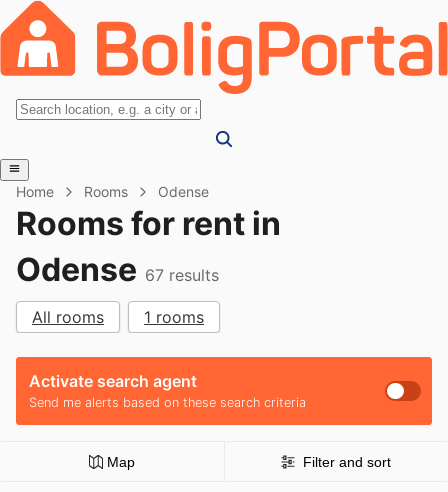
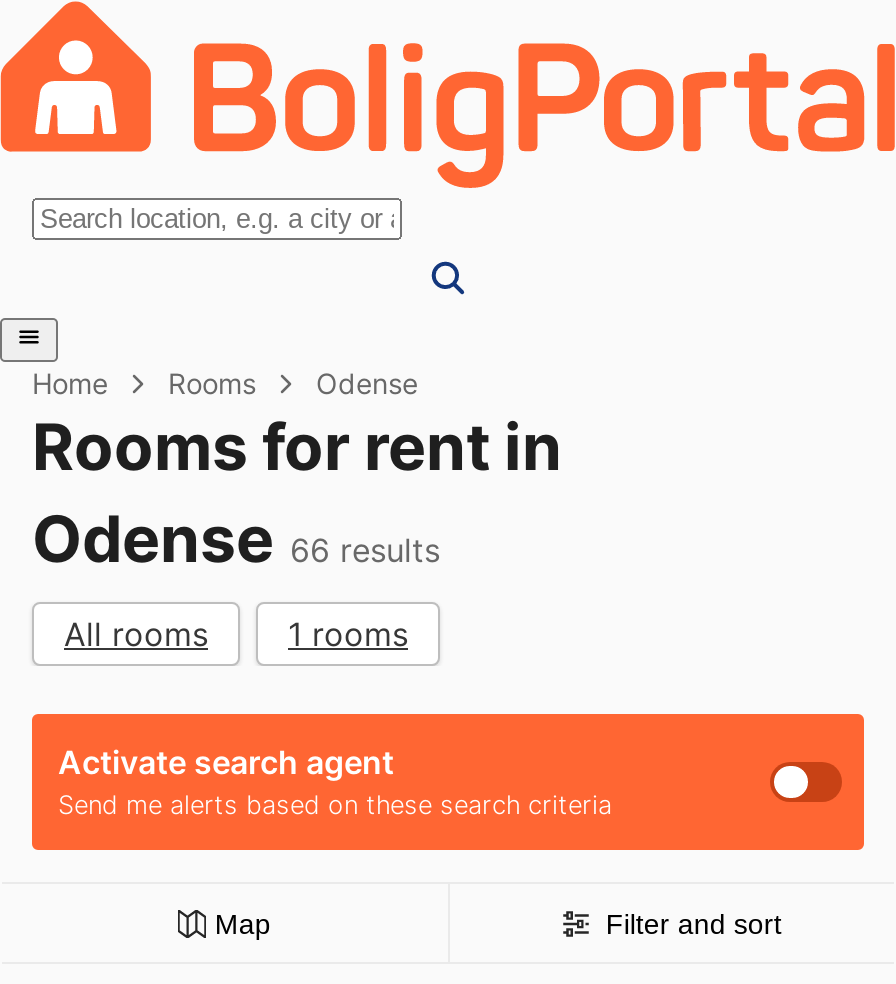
- Odense 67 results
+ Odense 66 results
